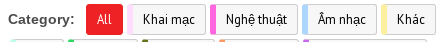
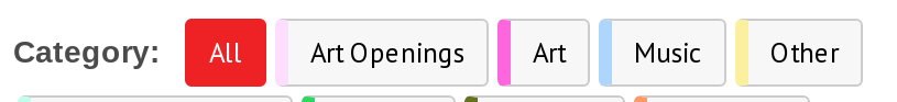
- Khai mạc
- Nghệ thuật
- Âm nhạc
- Khác
+ Art Openings
+ Art
+ Music
+ Other
